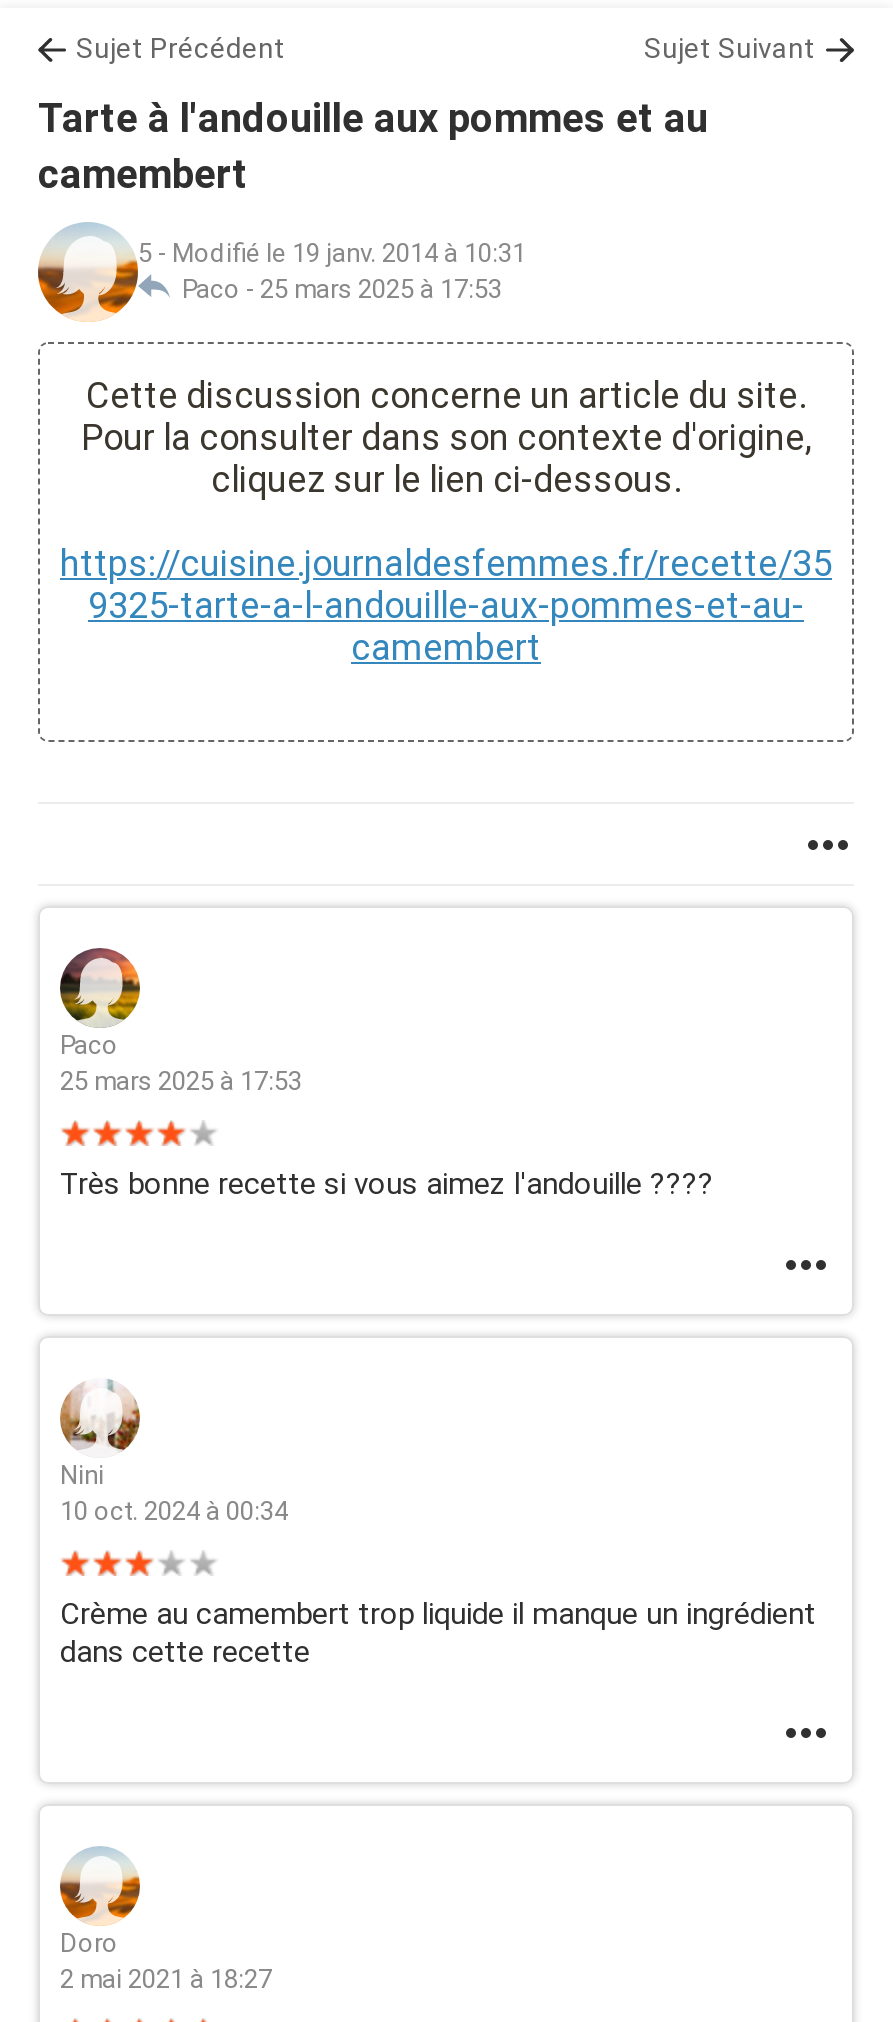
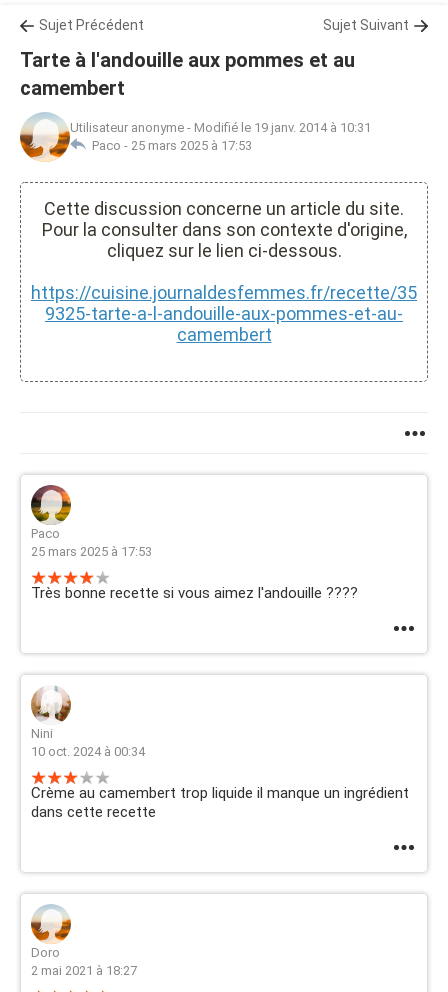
- 5 - Modifié le 19 janv. 2014 à 10:31
+ Utilisateur anonyme - Modifié le 19 janv. 2014 à 10:31
